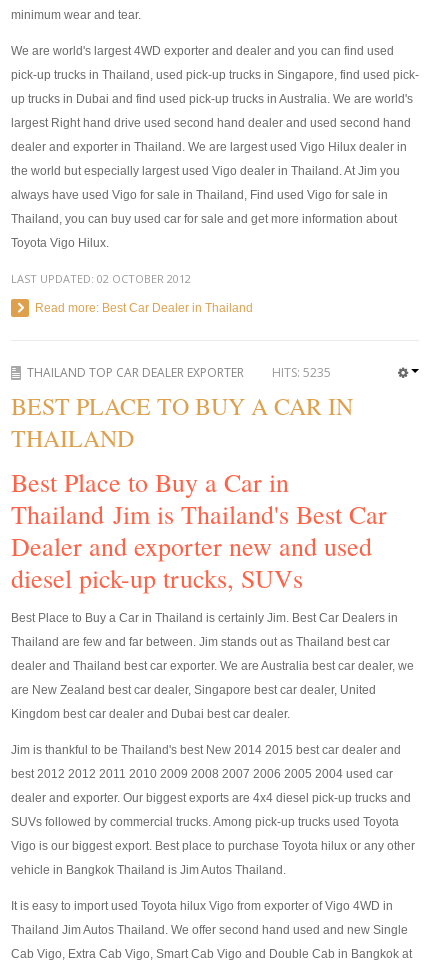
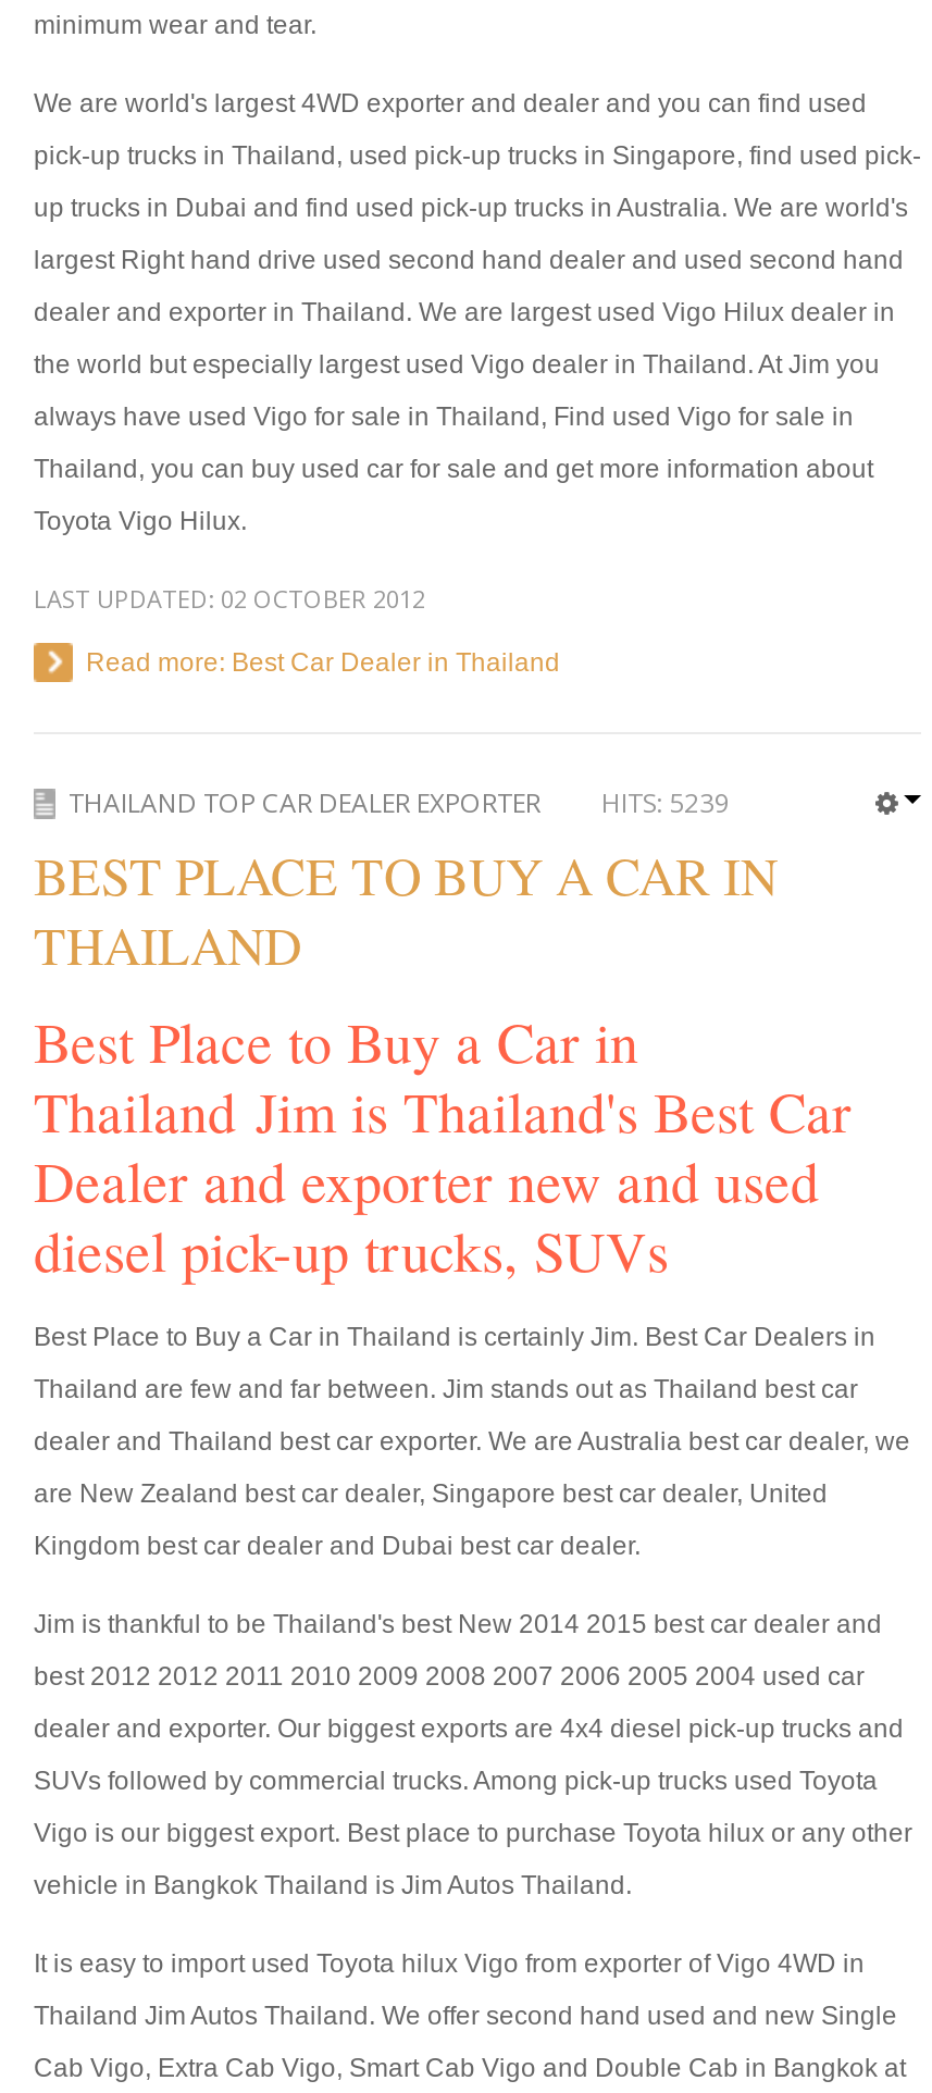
- HITS: 5235
+ HITS: 5239
